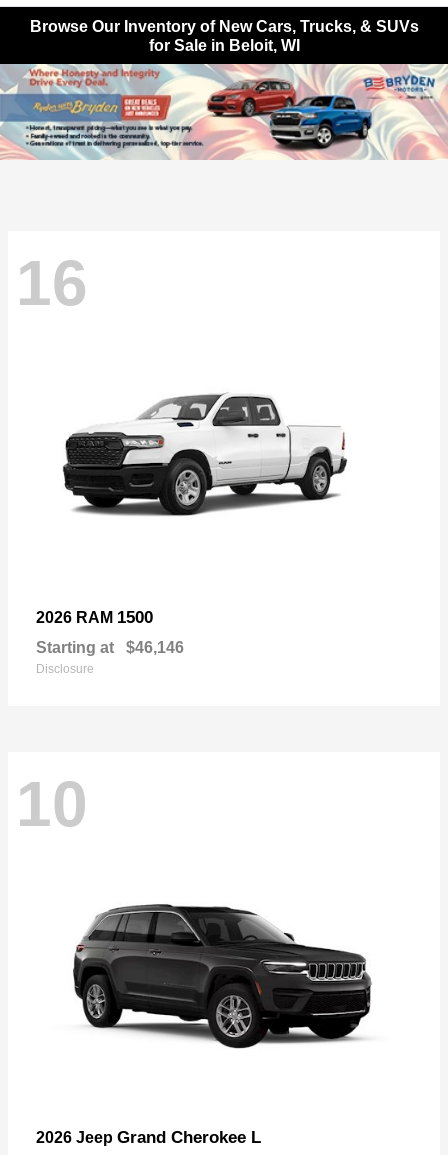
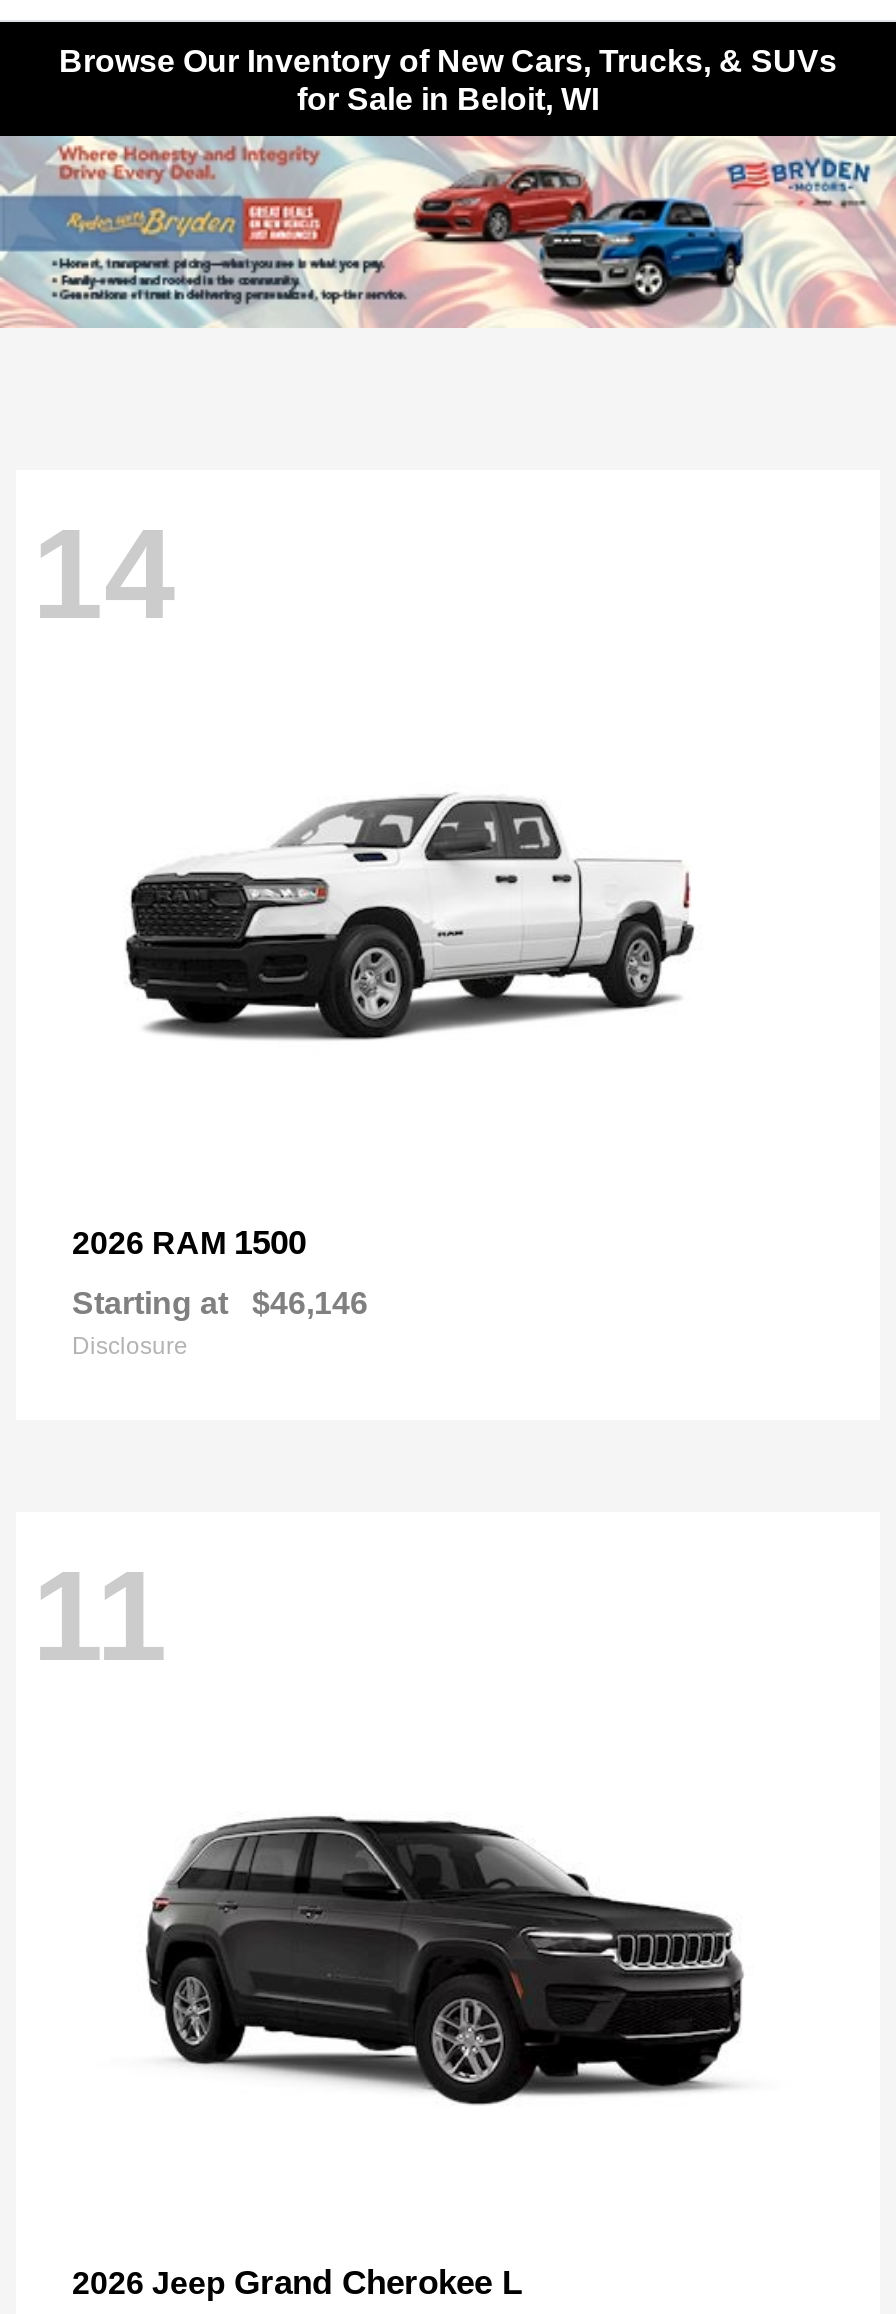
- 16
+ 14

- 10
+ 11
